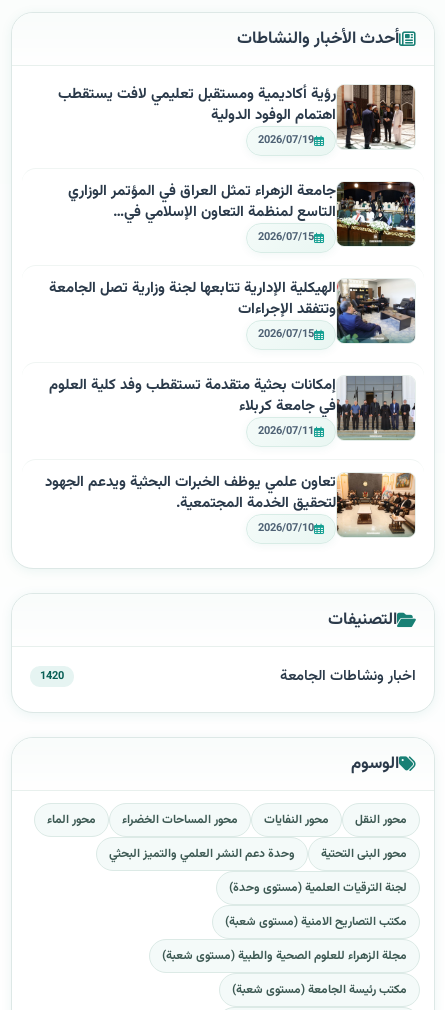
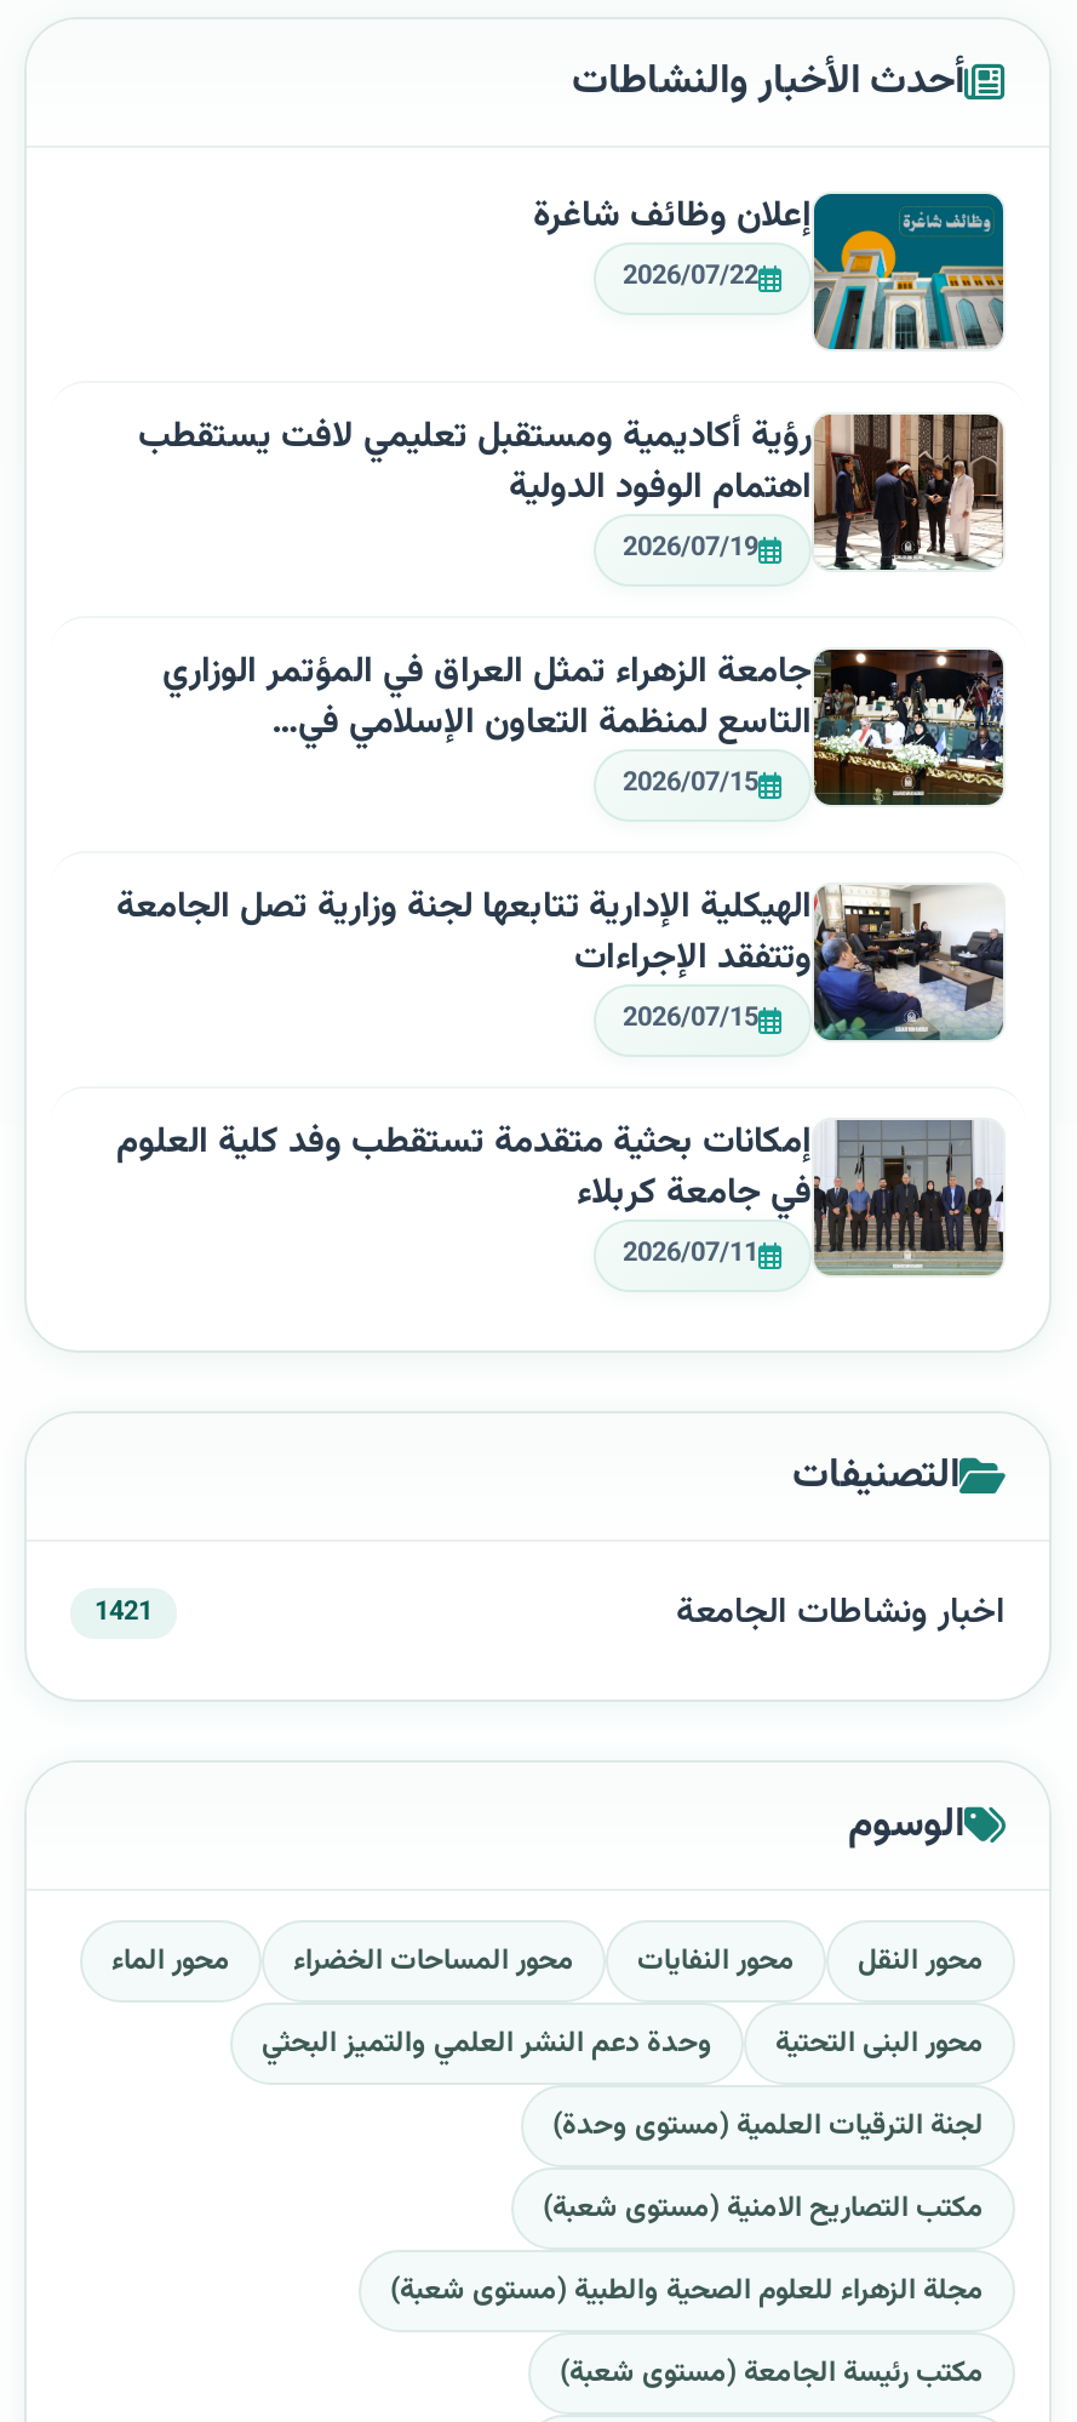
+ [image]
+ إعلان وظائف شاغرة
+ 2026/07/22

moved down: [image] | رؤية أكاديمية ومستقبل تعليمي لافت يستقطب | اهتمام الوفود الدولية | ... | في جامعة كربلاء | 2026/07/11

- [image]
- تعاون علمي يوظف الخبرات البحثية ويدعم الجهود
- لتحقيق الخدمة المجتمعية.
- 2026/07/10

- 1420
+ 1421
